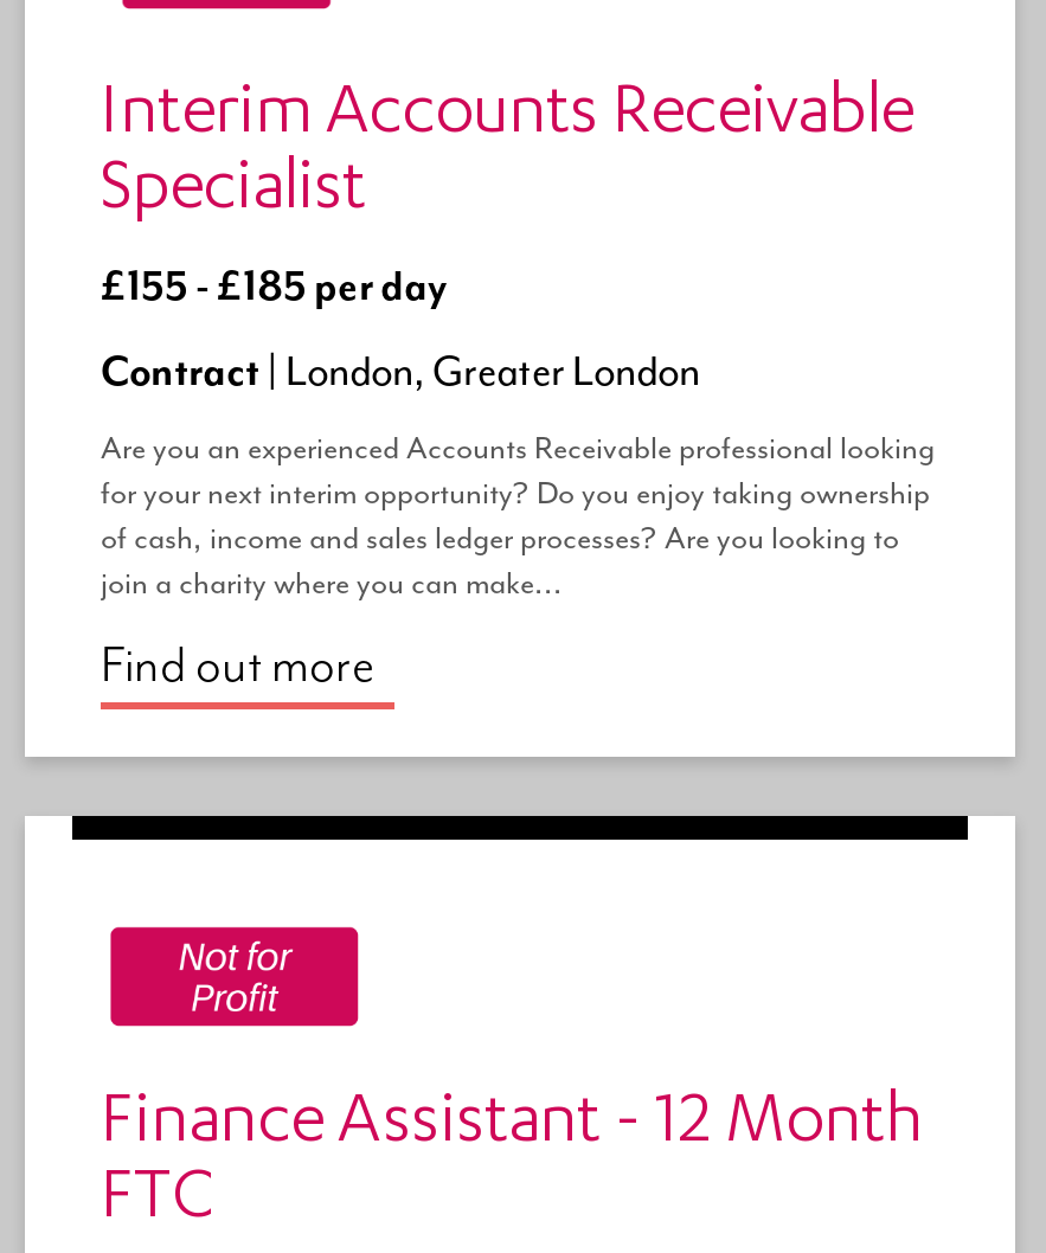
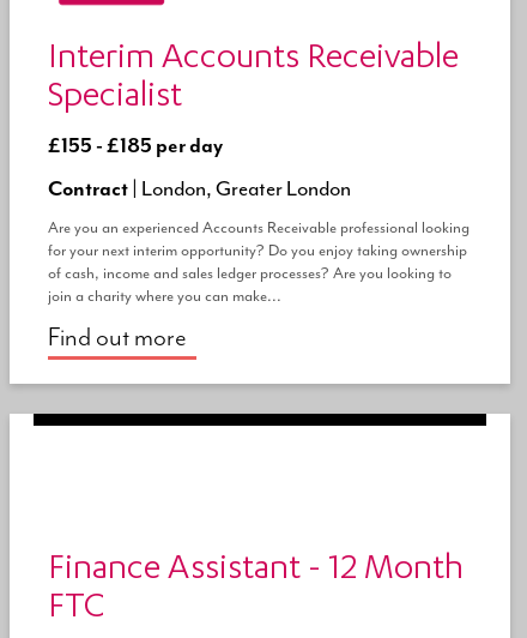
- [image]
